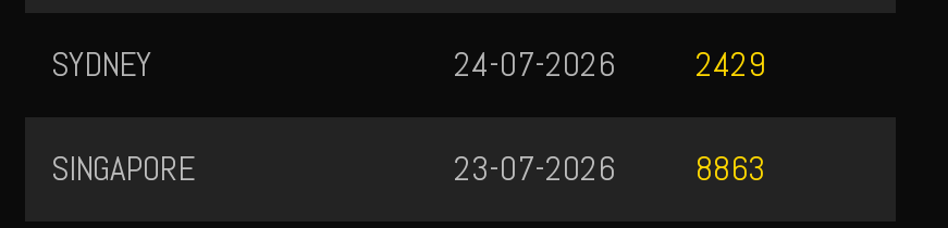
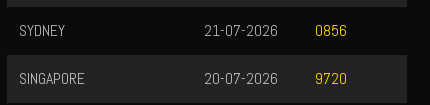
- 24-07-2026
+ 21-07-2026

- 2429
+ 0856

- 23-07-2026
+ 20-07-2026

- 8863
+ 9720
